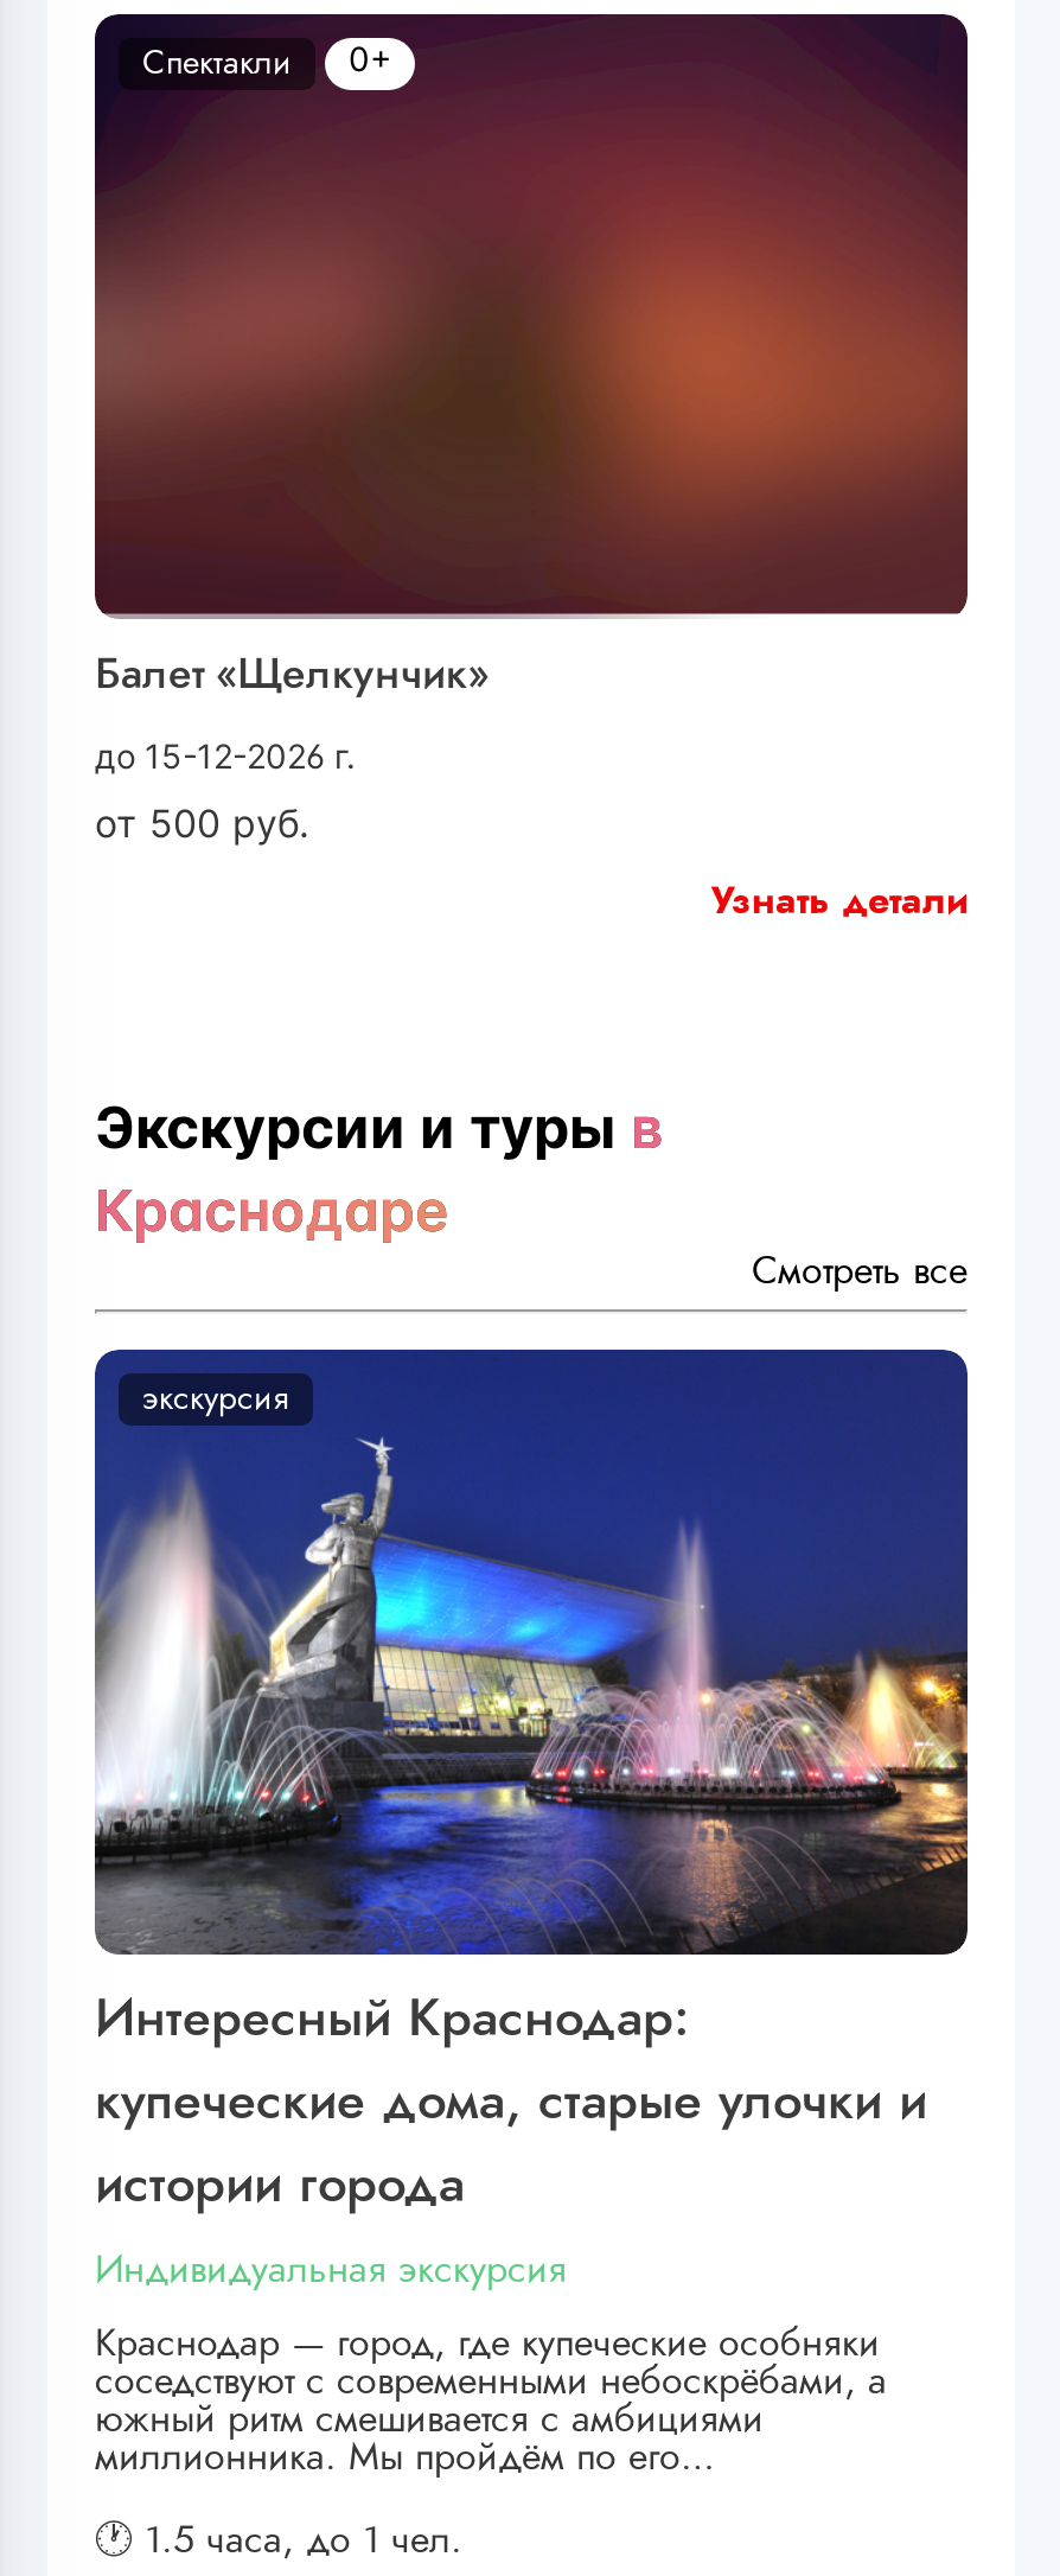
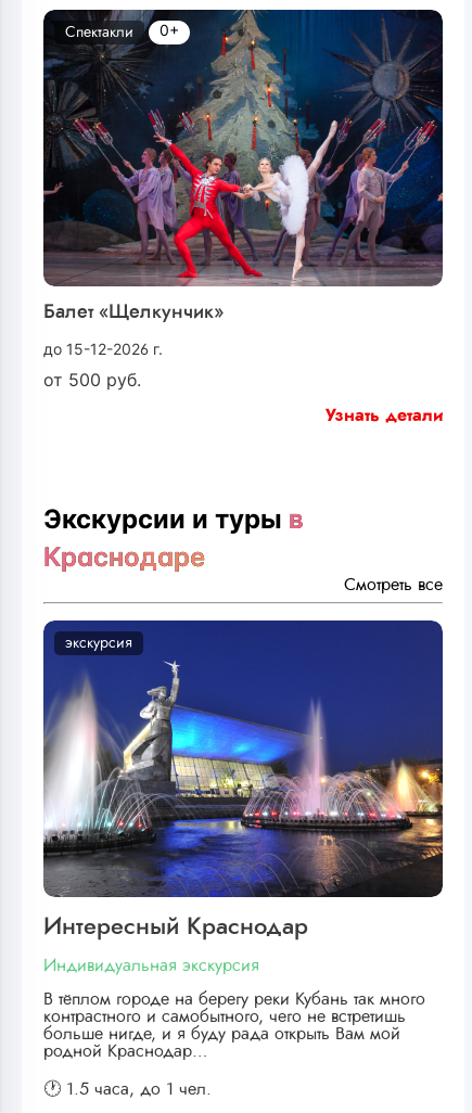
- [image]
+ [image]

- Интересный Краснодар:
- купеческие дома, старые улочки и
- истории города
+ Интересный Краснодар

- Краснодар — город, где купеческие особняки
- соседствуют с современными небоскрёбами, а
- южный ритм смешивается с амбициями
- миллионника. Мы пройдём по его…
+ В тёплом городе на берегу реки Кубань так много
+ контрастного и самобытного, чего не встретишь
+ больше нигде, и я буду рада открыть Вам мой
+ родной Краснодар…
